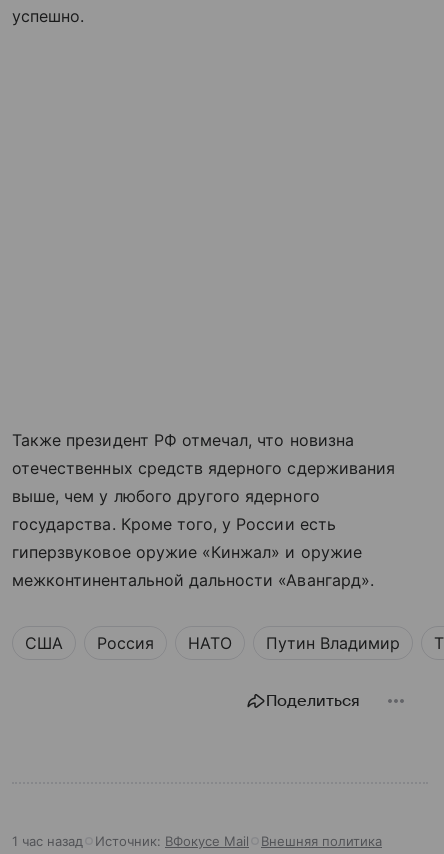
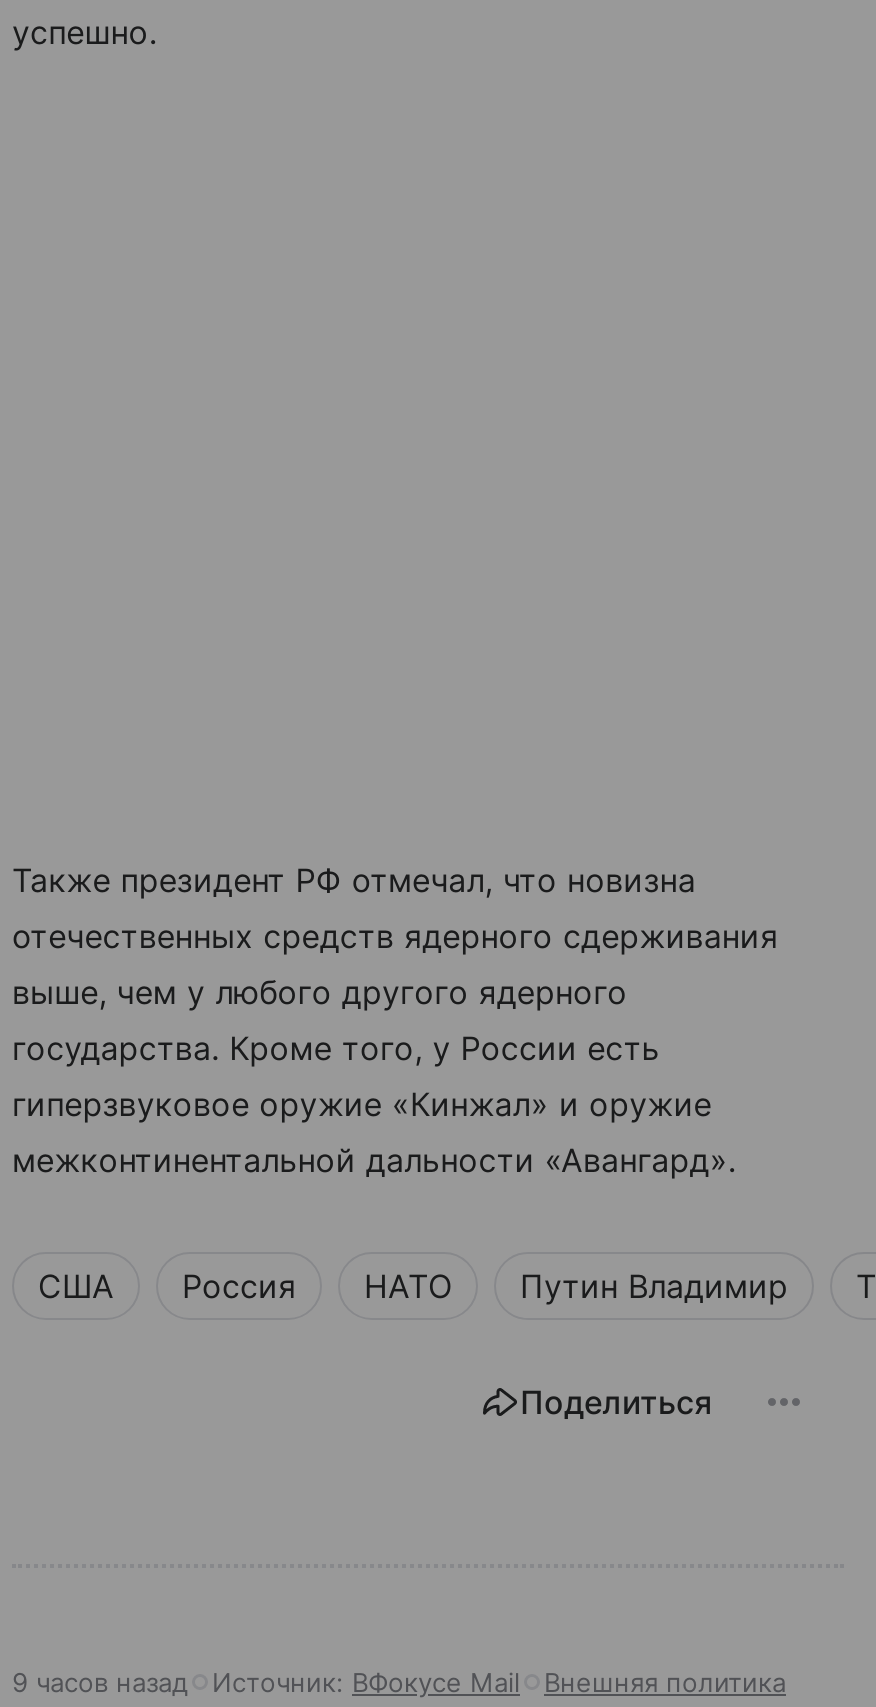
- 1 час назад Источник: ВФокусе Mail Внешняя политика
+ 9 часов назад Источник: ВФокусе Mail Внешняя политика
